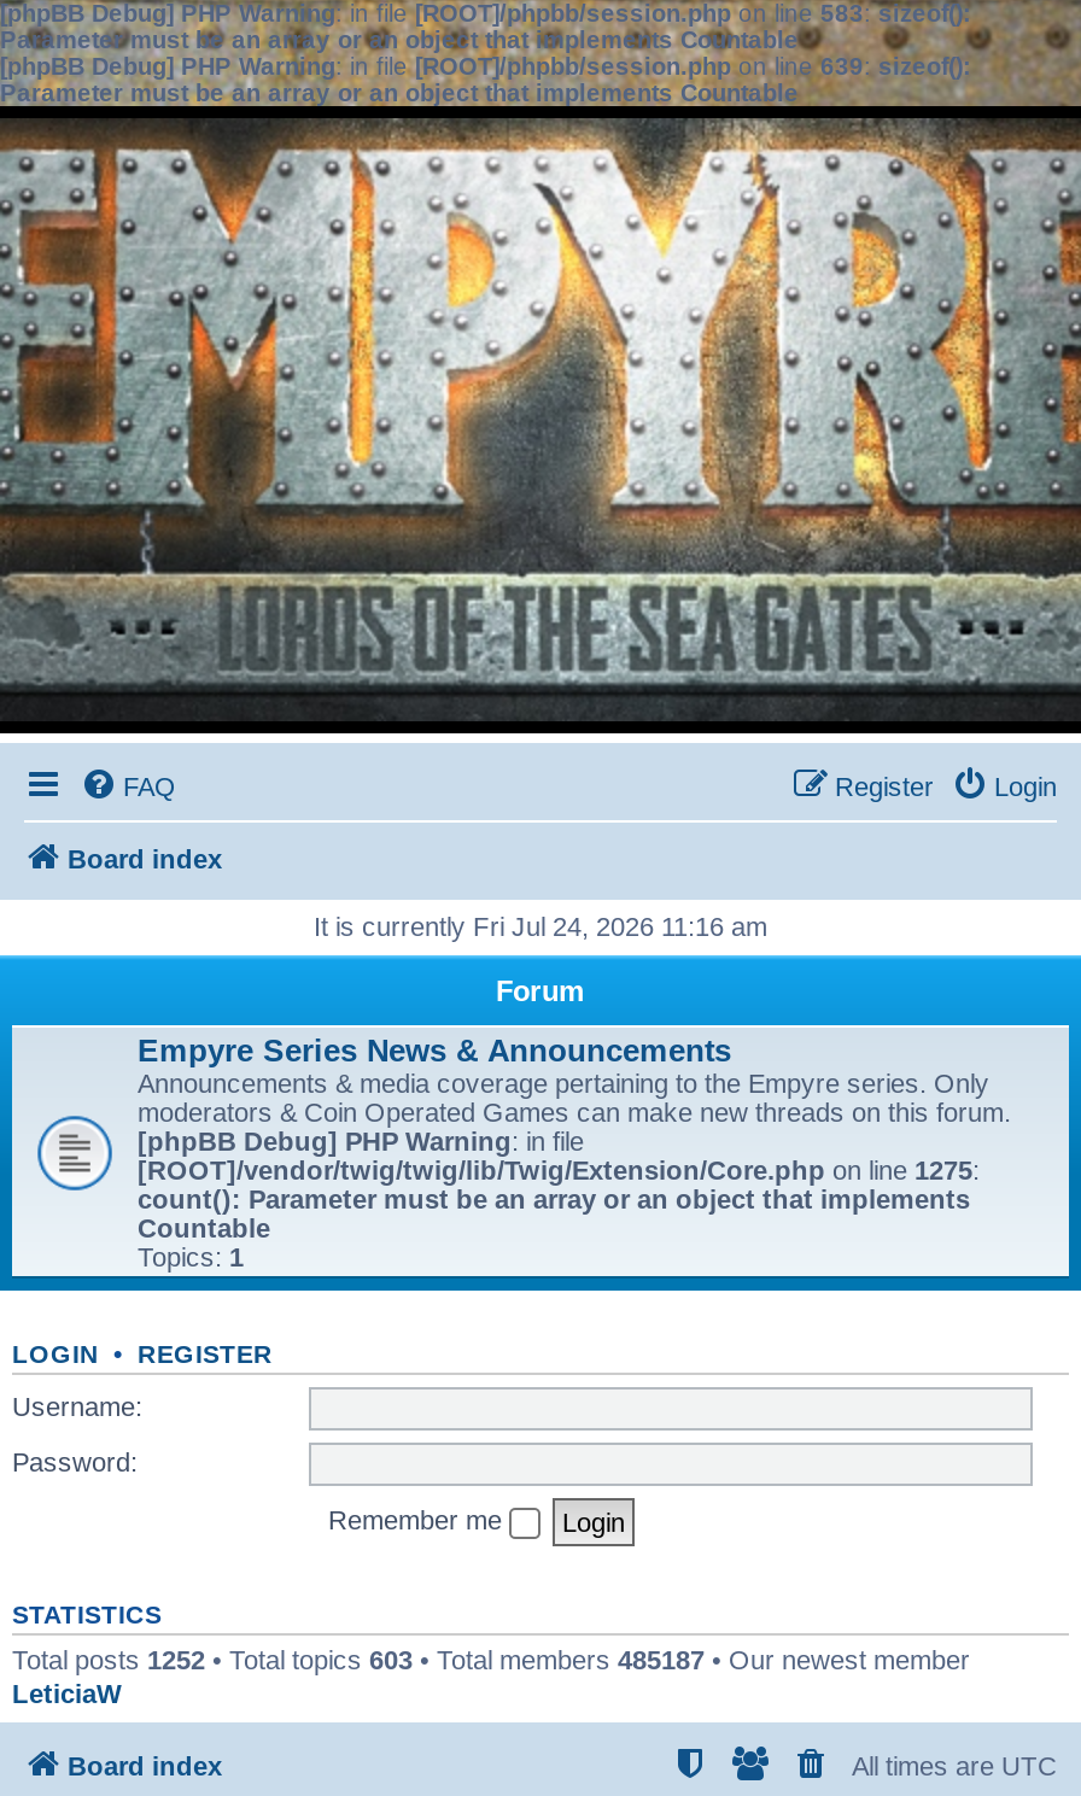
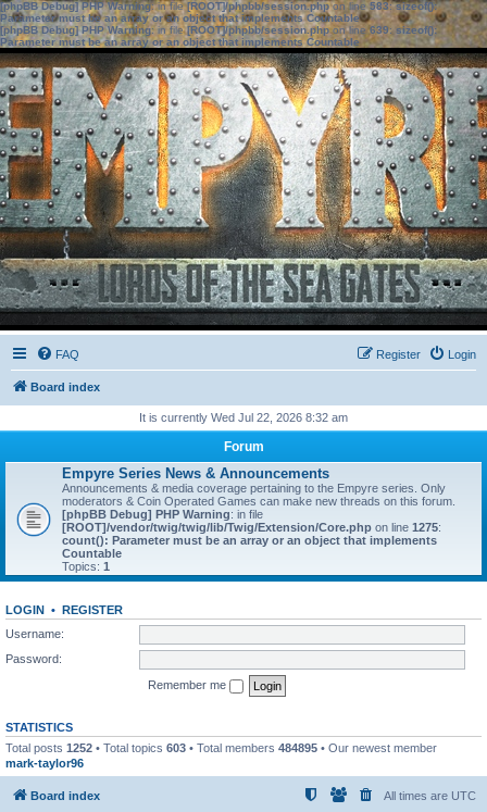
- It is currently Fri Jul 24, 2026 11:16 am
+ It is currently Wed Jul 22, 2026 8:32 am

- Total posts 1252 • Total topics 603 • Total members 485187 • Our newest member
- LeticiaW
+ Total posts 1252 • Total topics 603 • Total members 484895 • Our newest member
+ mark-taylor96
